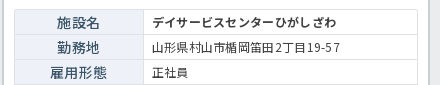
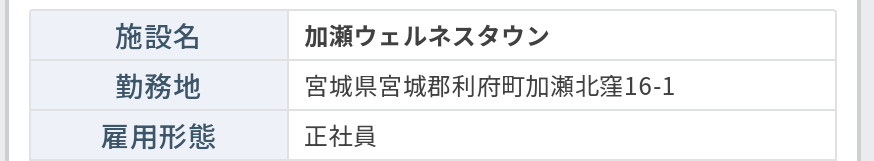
- デイサービスセンターひがしざわ
+ 加瀬ウェルネスタウン

- 山形県村山市楯岡笛田2丁目19-57
+ 宮城県宮城郡利府町加瀬北窪16-1
